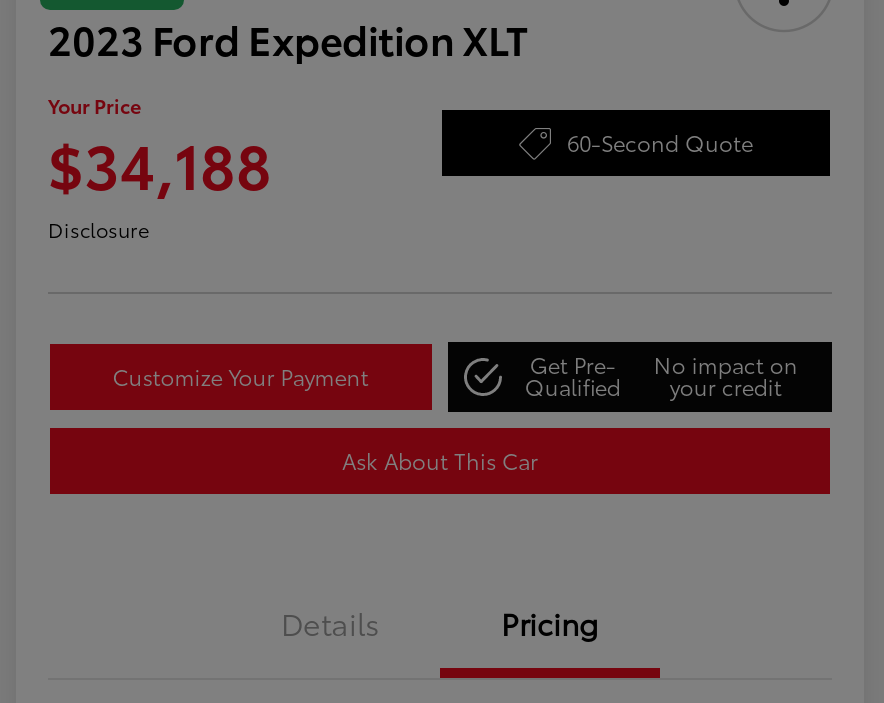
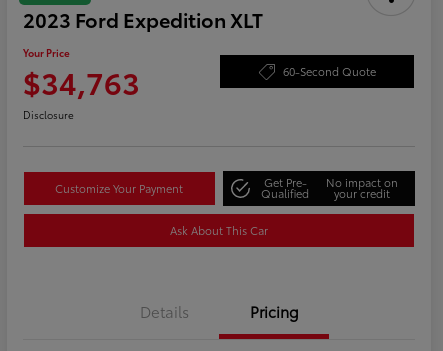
- $34,188
+ $34,763
